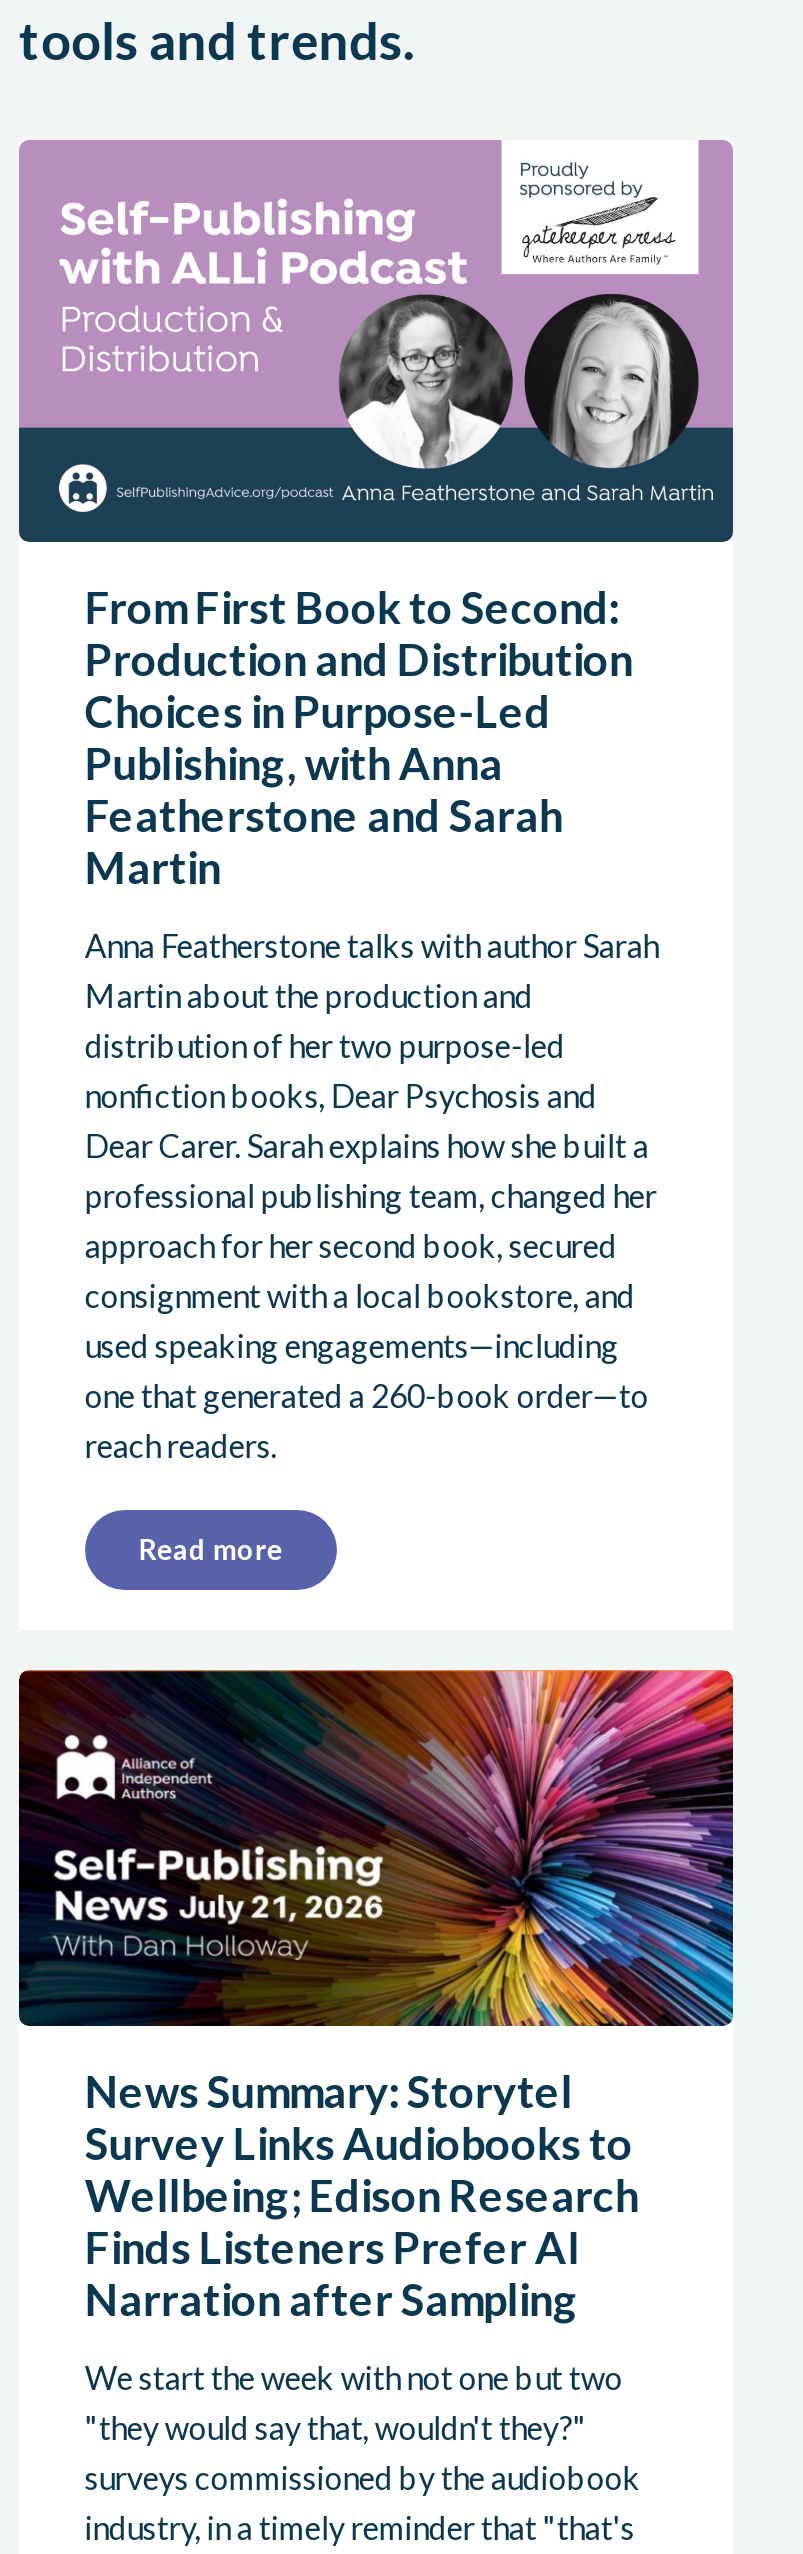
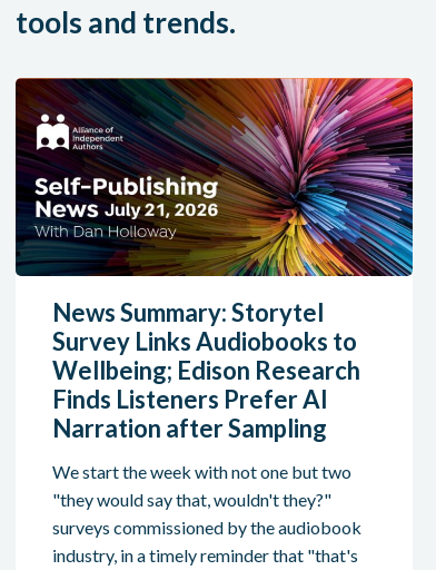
- [image]
- From First Book to Second:
- Production and Distribution
- Choices in Purpose-Led
- Publishing, with Anna
- Featherstone and Sarah
- Martin
- Anna Featherstone talks with author Sarah
- Martin about the production and
- distribution of her two purpose-led
- nonfiction books, Dear Psychosis and
- Dear Carer. Sarah explains how she built a
- professional publishing team, changed her
- approach for her second book, secured
- consignment with a local bookstore, and
- used speaking engagements—including
- one that generated a 260-book order—to
- reach readers.
- Read more
